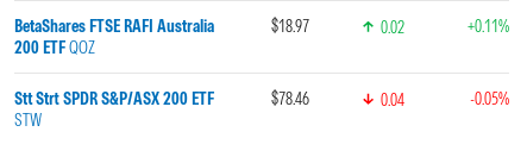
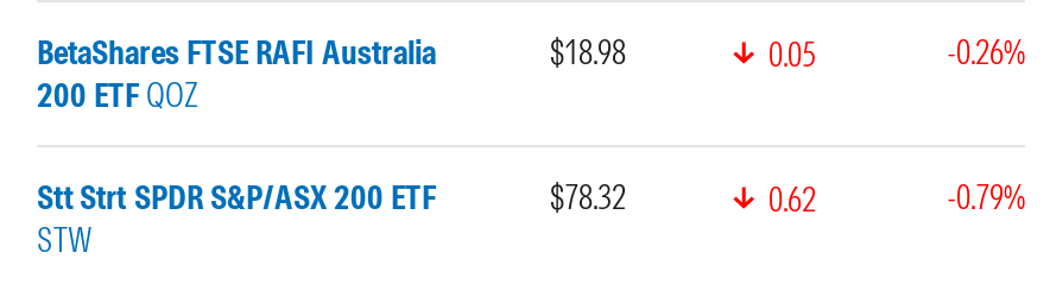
- $18.97
+ $18.98

- 0.02
+ 0.05

- +0.11%
+ -0.26%

- $78.46
+ $78.32

- 0.04
+ 0.62

- -0.05%
+ -0.79%
